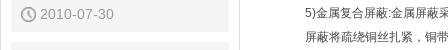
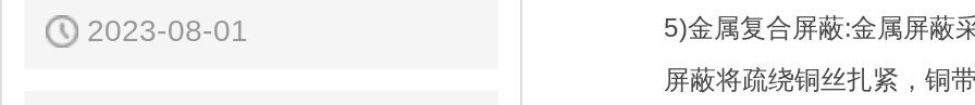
- 2010-07-30
+ 2023-08-01
